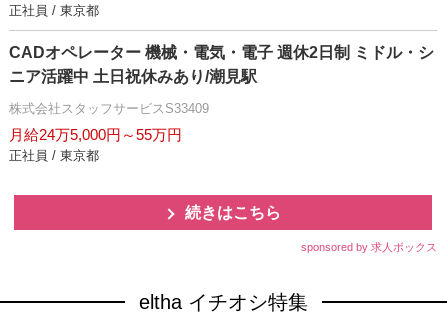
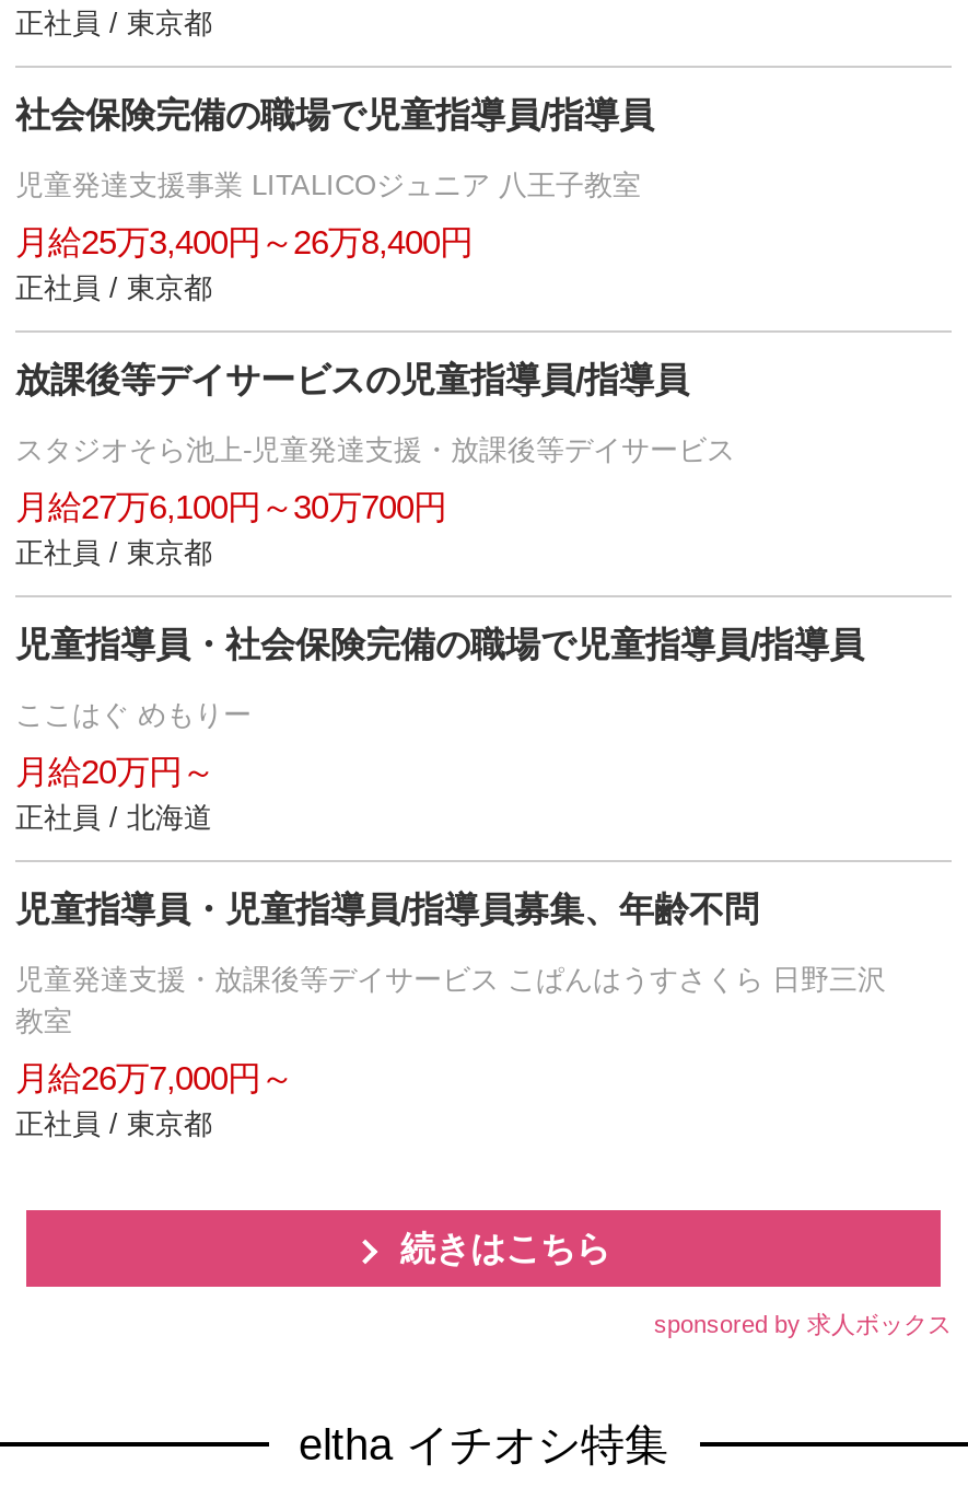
- CADオペレーター 機械・電気・電子 週休2日制 ミドル・シ
- ニア活躍中 土日祝休みあり/潮見駅
- 株式会社スタッフサービスS33409
- 月給24万5,000円～55万円
+ 社会保険完備の職場で児童指導員/指導員
+ 児童発達支援事業 LITALICOジュニア 八王子教室
+ 月給25万3,400円～26万8,400円
+ 正社員 / 東京都
+ 放課後等デイサービスの児童指導員/指導員
+ スタジオそら池上-児童発達支援・放課後等デイサービス
+ 月給27万6,100円～30万700円
+ 正社員 / 東京都
+ 児童指導員・社会保険完備の職場で児童指導員/指導員
+ ここはぐ めもりー
+ 月給20万円～
+ 正社員 / 北海道
+ 児童指導員・児童指導員/指導員募集、年齢不問
+ 児童発達支援・放課後等デイサービス こぱんはうすさくら 日野三沢
+ 教室
+ 月給26万7,000円～
